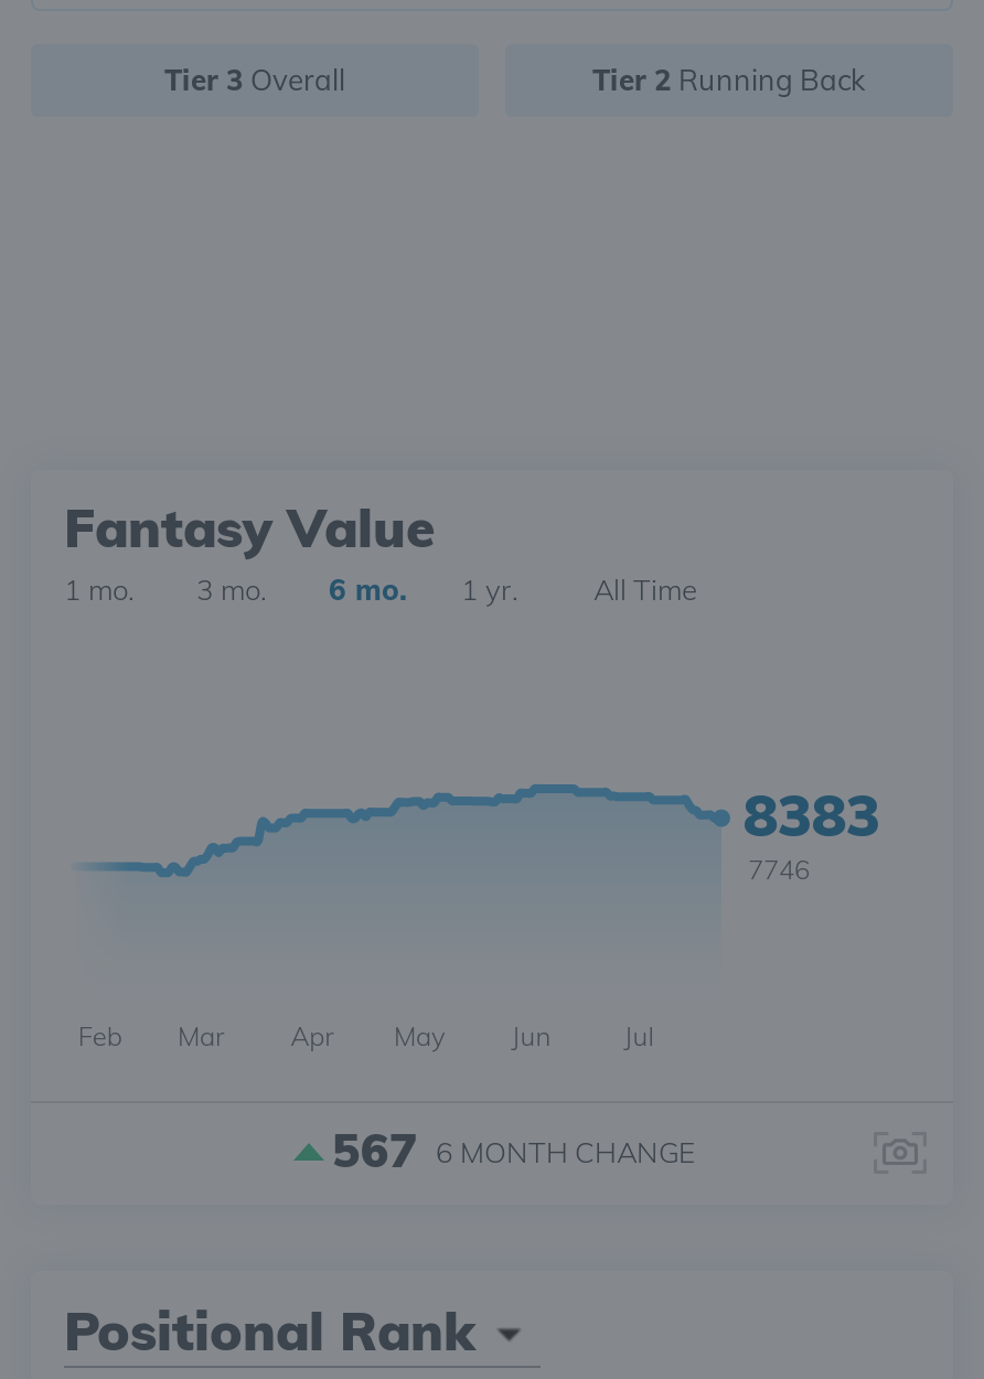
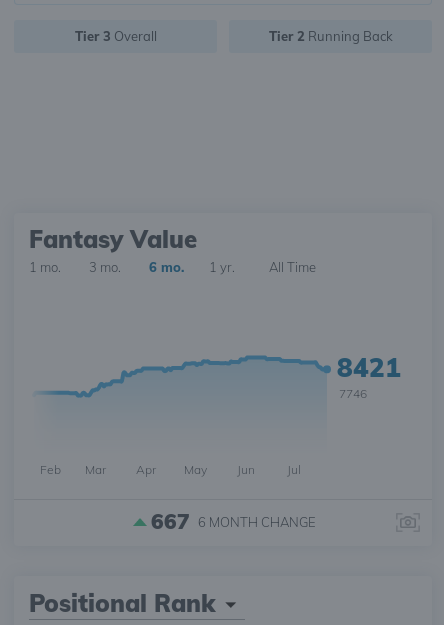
- 8383
+ 8421

- 567 6 MONTH CHANGE
+ 667 6 MONTH CHANGE
